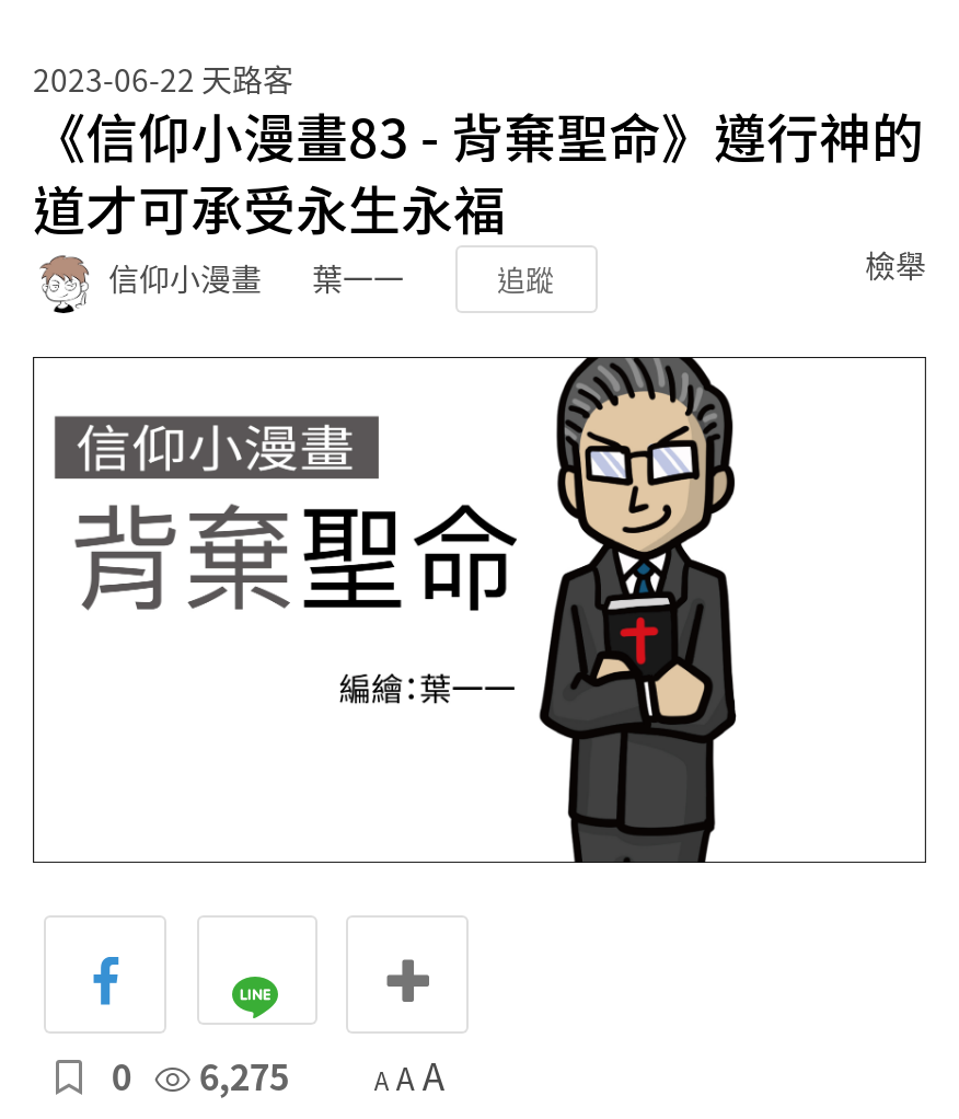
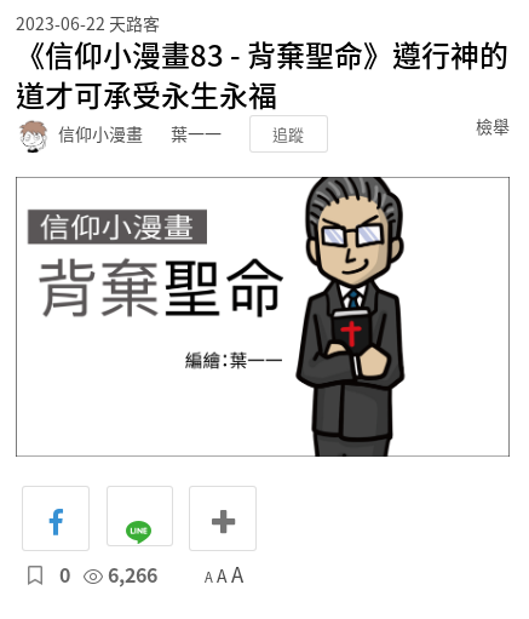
- 0 6,275 A A A
+ 0 6,266 A A A
